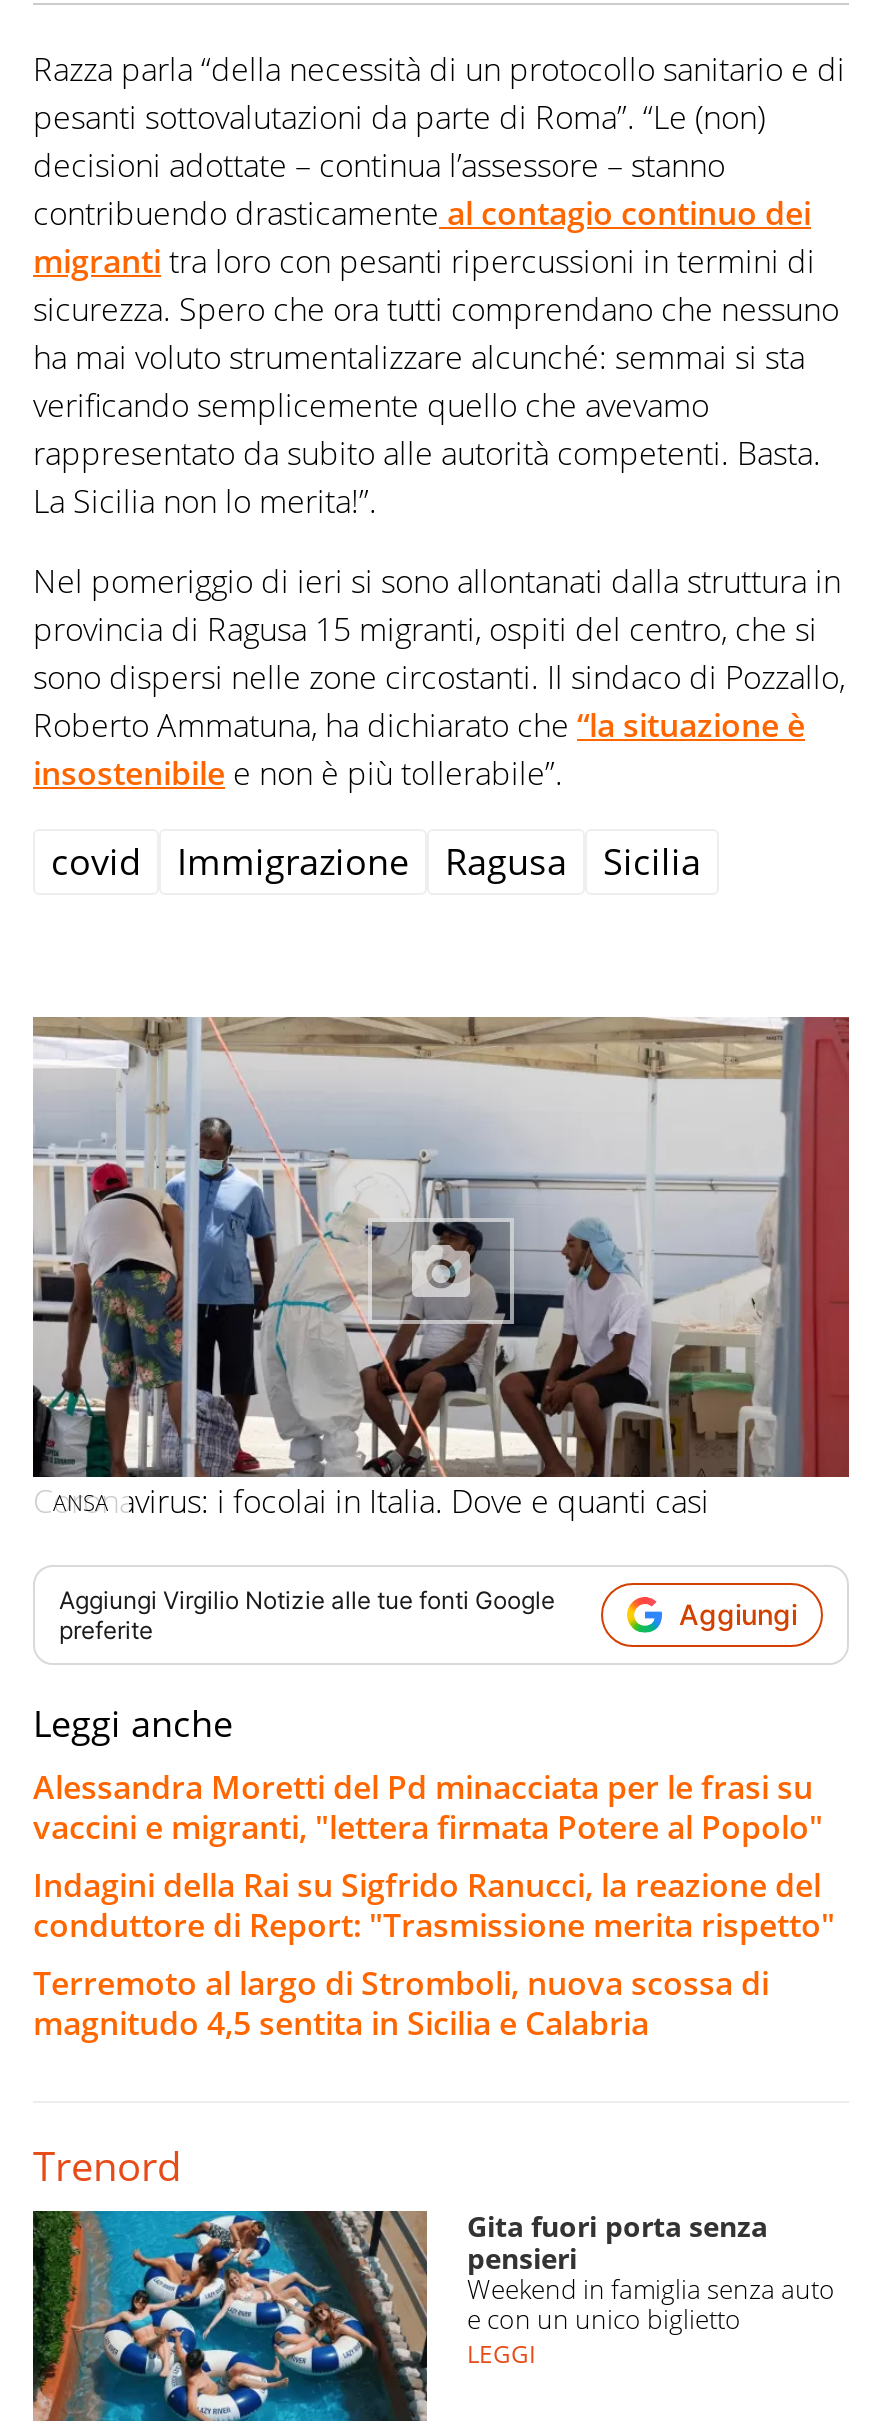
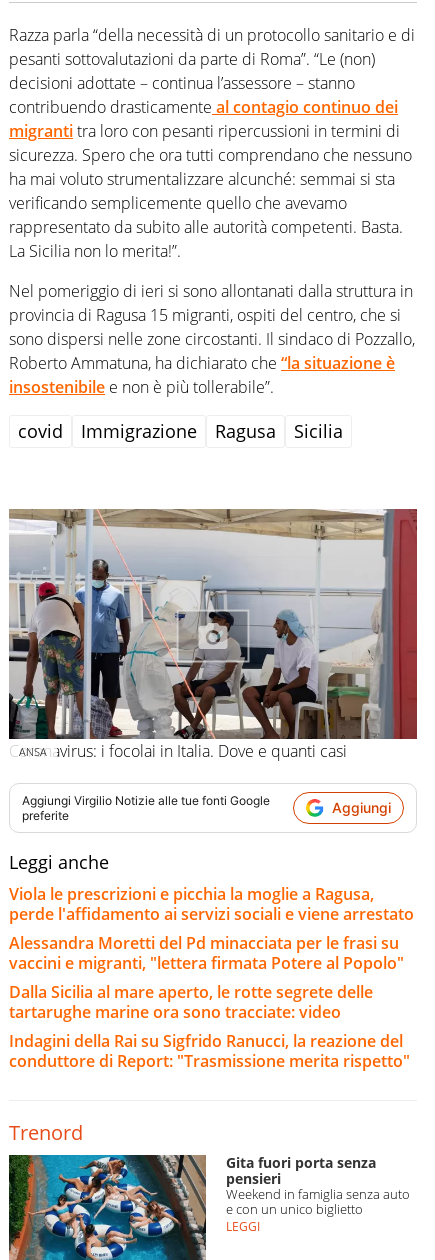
+ Viola le prescrizioni e picchia la moglie a Ragusa,
+ perde l'affidamento ai servizi sociali e viene arrestato

+ Dalla Sicilia al mare aperto, le rotte segrete delle
+ tartarughe marine ora sono tracciate: video

moved down: Indagini della Rai su Sigfrido Ranucci, la reazione del | conduttore di Report: "Trasmissione merita rispetto"

- Terremoto al largo di Stromboli, nuova scossa di
- magnitudo 4,5 sentita in Sicilia e Calabria
